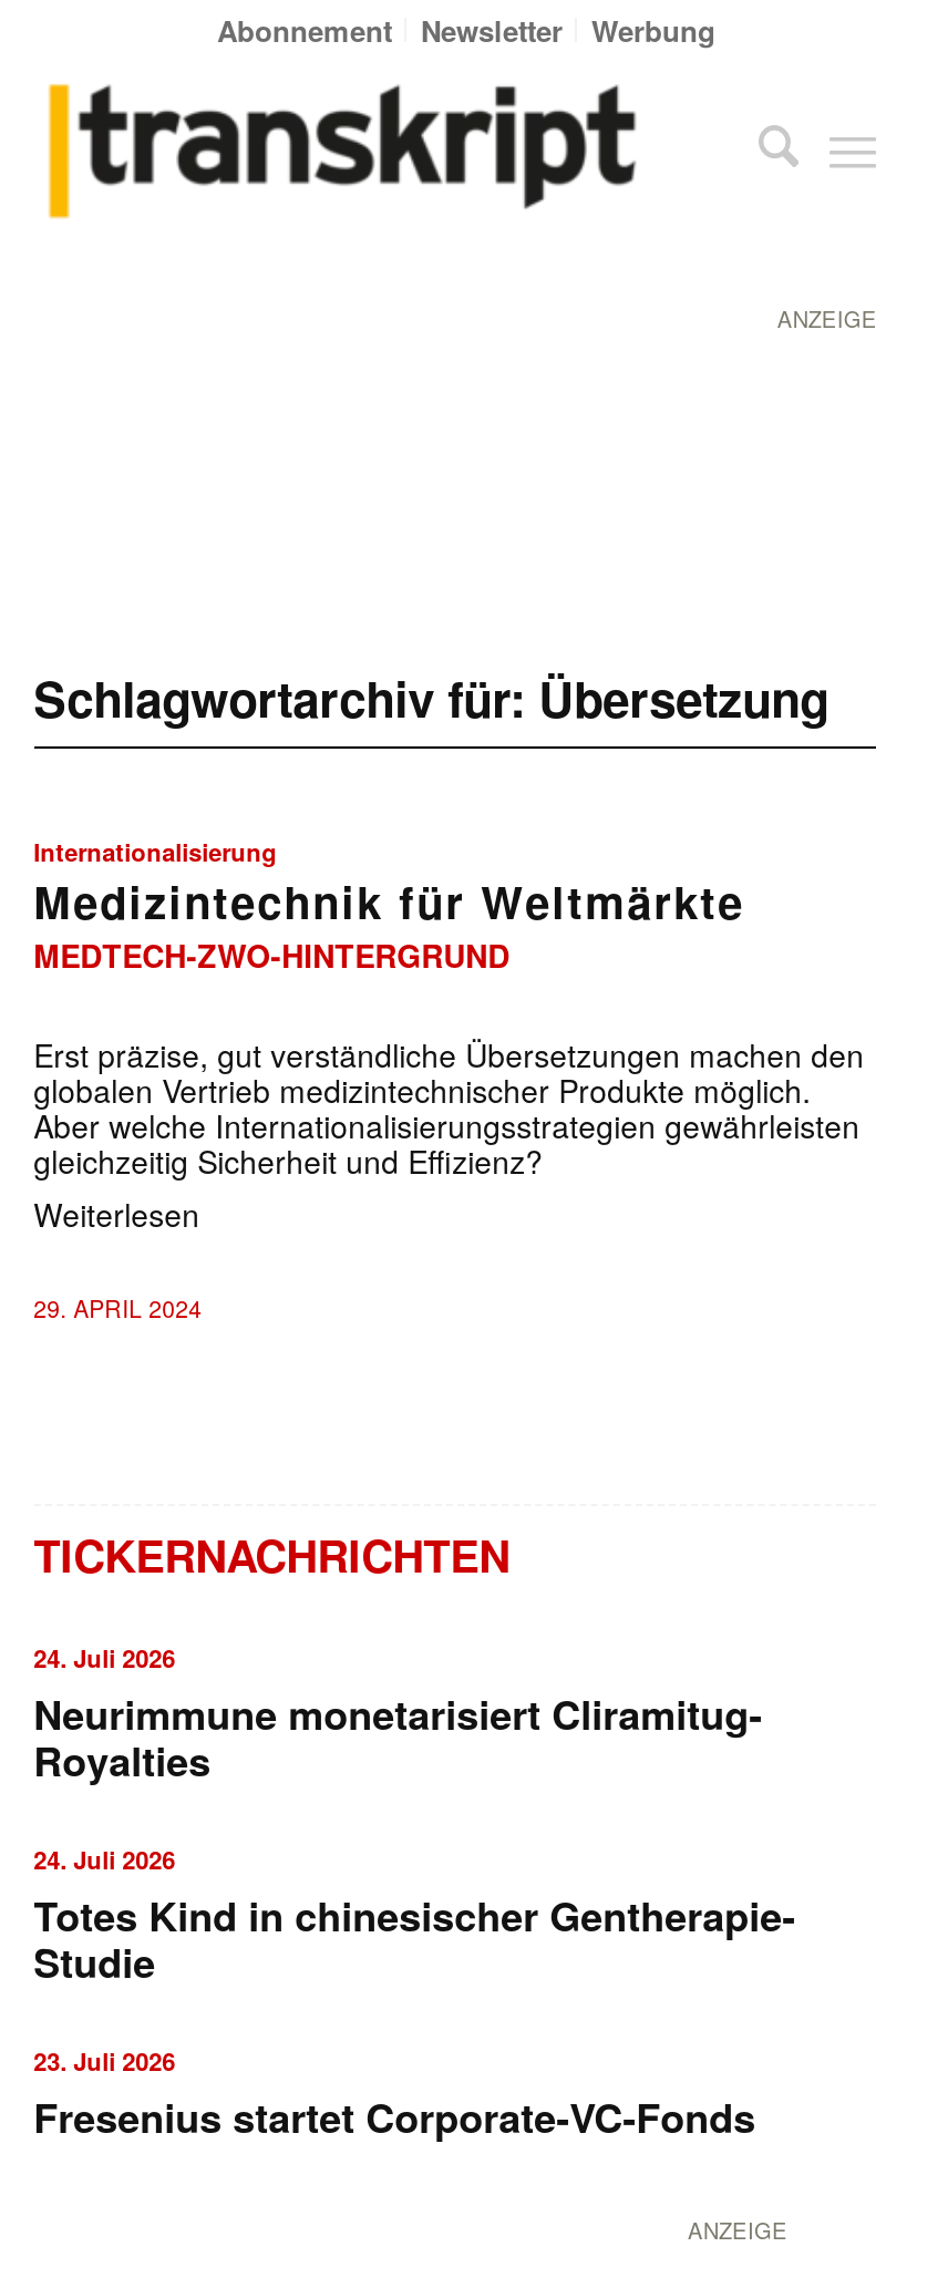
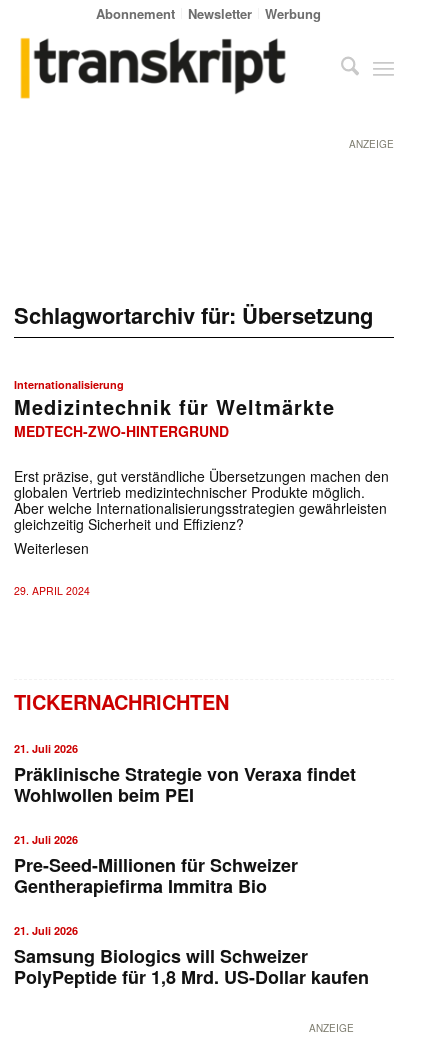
- 24. Juli 2026
- Neurimmune monetarisiert Cliramitug-
- Royalties
+ 21. Juli 2026
+ Präklinische Strategie von Veraxa findet
+ Wohlwollen beim PEI

- 24. Juli 2026
- Totes Kind in chinesischer Gentherapie-
- Studie
+ 21. Juli 2026
+ Pre-Seed-Millionen für Schweizer
+ Gentherapiefirma Immitra Bio

- 23. Juli 2026
- Fresenius startet Corporate-VC-Fonds
+ 21. Juli 2026
+ Samsung Biologics will Schweizer
+ PolyPeptide für 1,8 Mrd. US-Dollar kaufen
